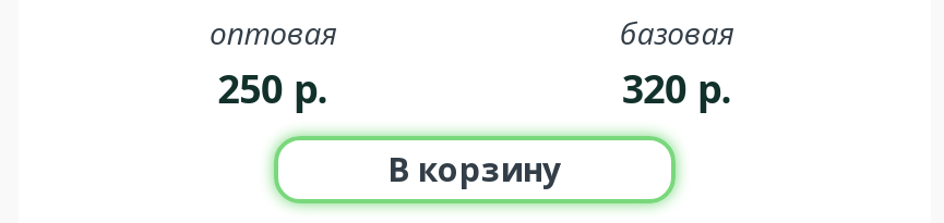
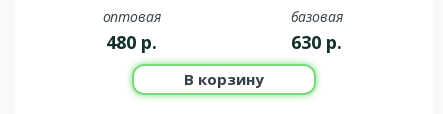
- 250 р.
+ 480 р.

- 320 р.
+ 630 р.
